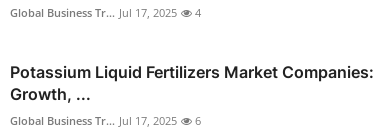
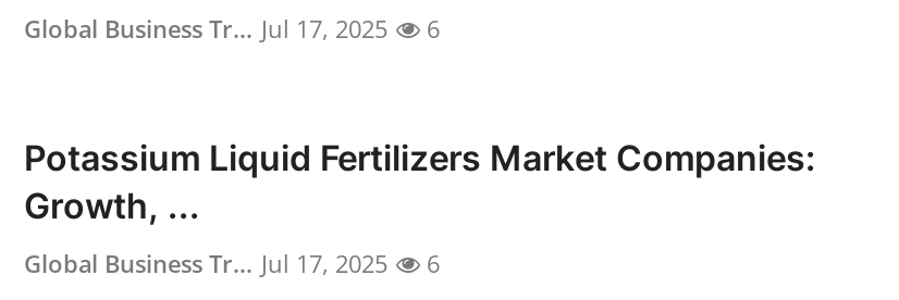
- Global Business Tr... Jul 17, 2025 4
+ Global Business Tr... Jul 17, 2025 6
